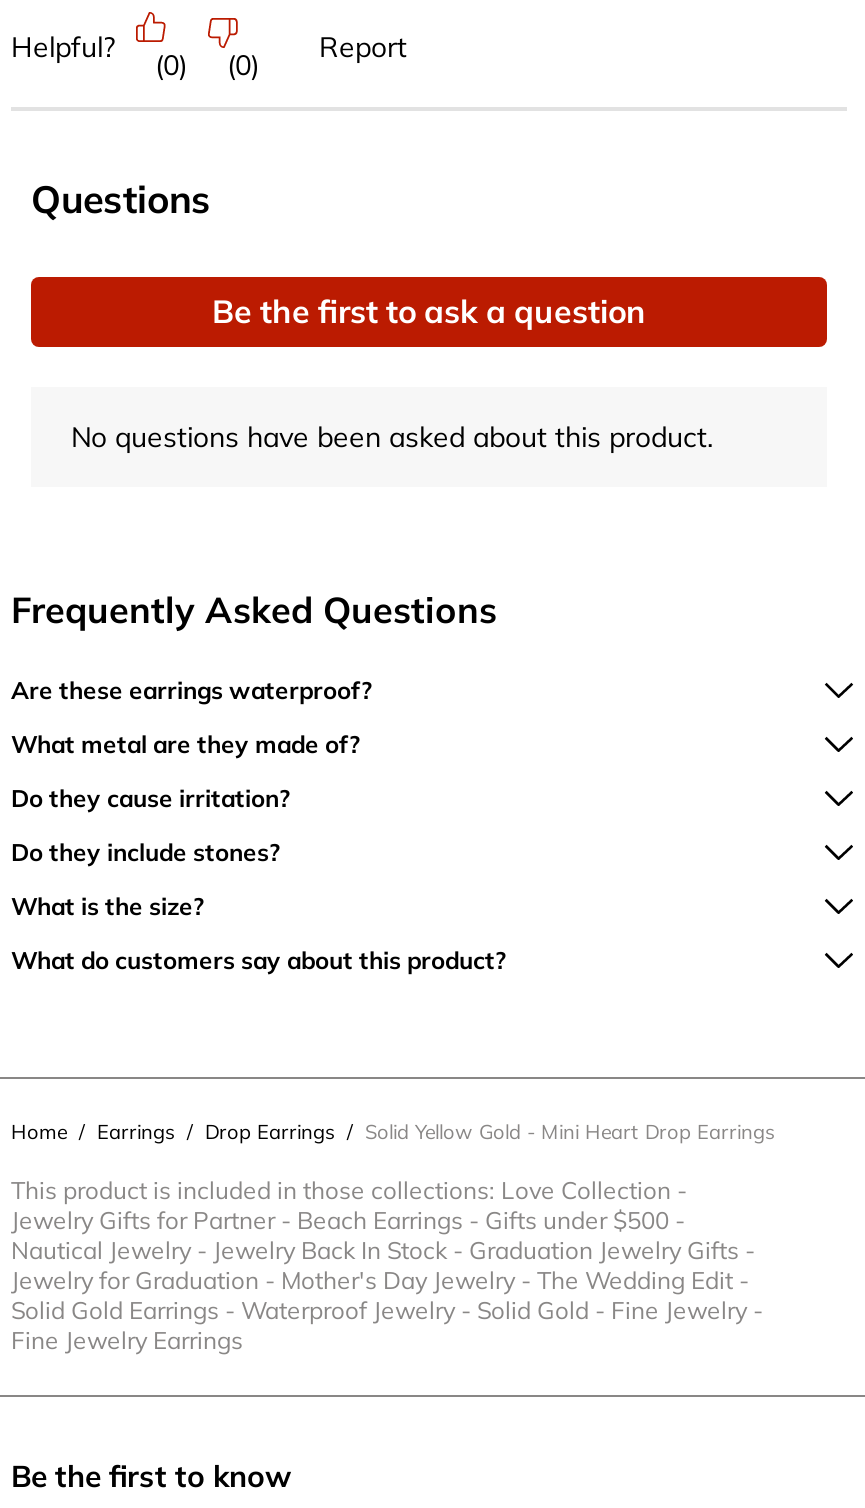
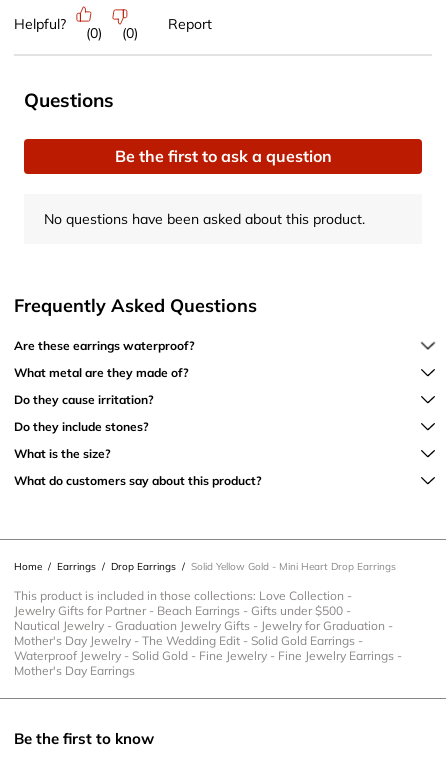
- Nautical Jewelry - Jewelry Back In Stock - Graduation Jewelry Gifts -
- Jewelry for Graduation - Mother's Day Jewelry - The Wedding Edit -
- Solid Gold Earrings - Waterproof Jewelry - Solid Gold - Fine Jewelry -
- Fine Jewelry Earrings
+ Nautical Jewelry - Graduation Jewelry Gifts - Jewelry for Graduation -
+ Mother's Day Jewelry - The Wedding Edit - Solid Gold Earrings -
+ Waterproof Jewelry - Solid Gold - Fine Jewelry - Fine Jewelry Earrings -
+ Mother's Day Earrings
